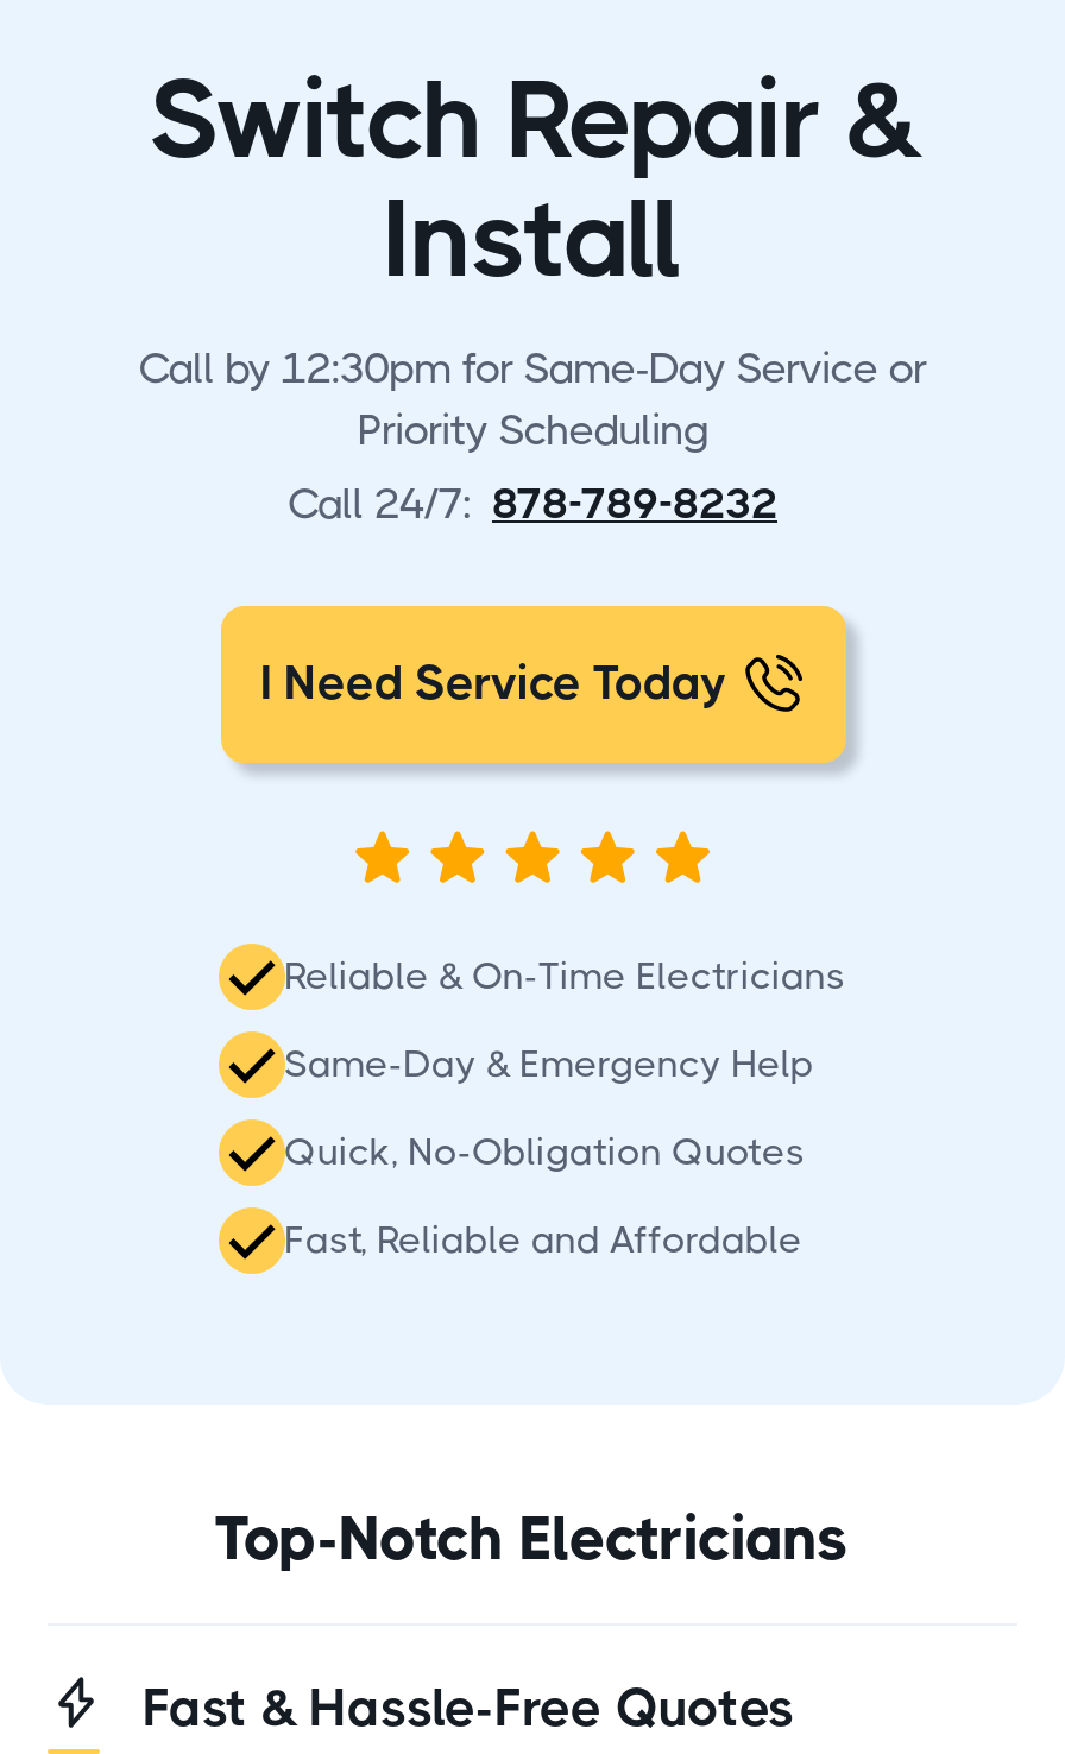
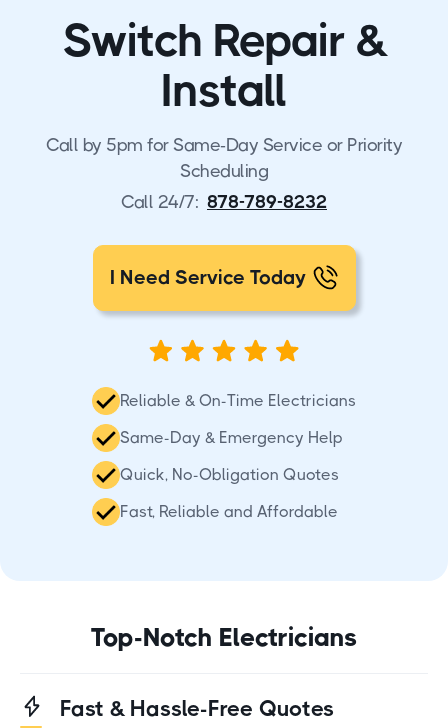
- Call by 12:30pm for Same-Day Service or
- Priority Scheduling
+ Call by 5pm for Same-Day Service or Priority
+ Scheduling
